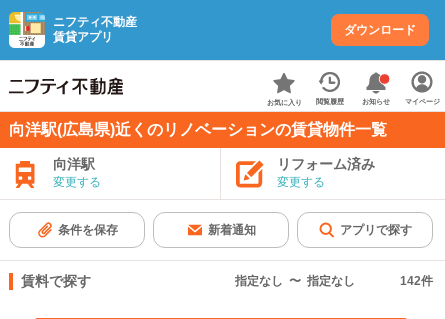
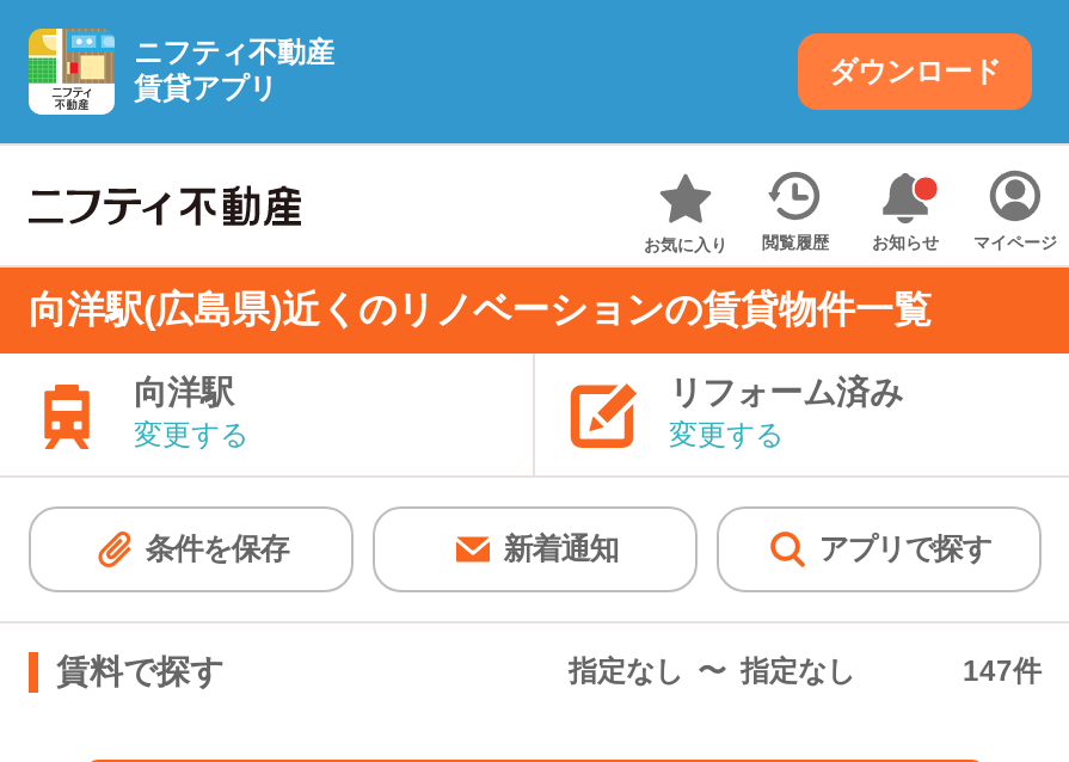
- 142件
+ 147件
